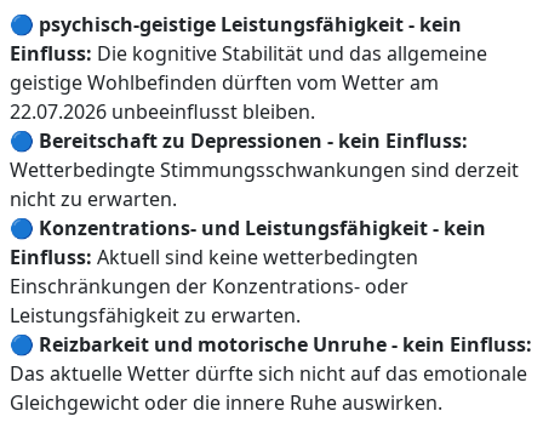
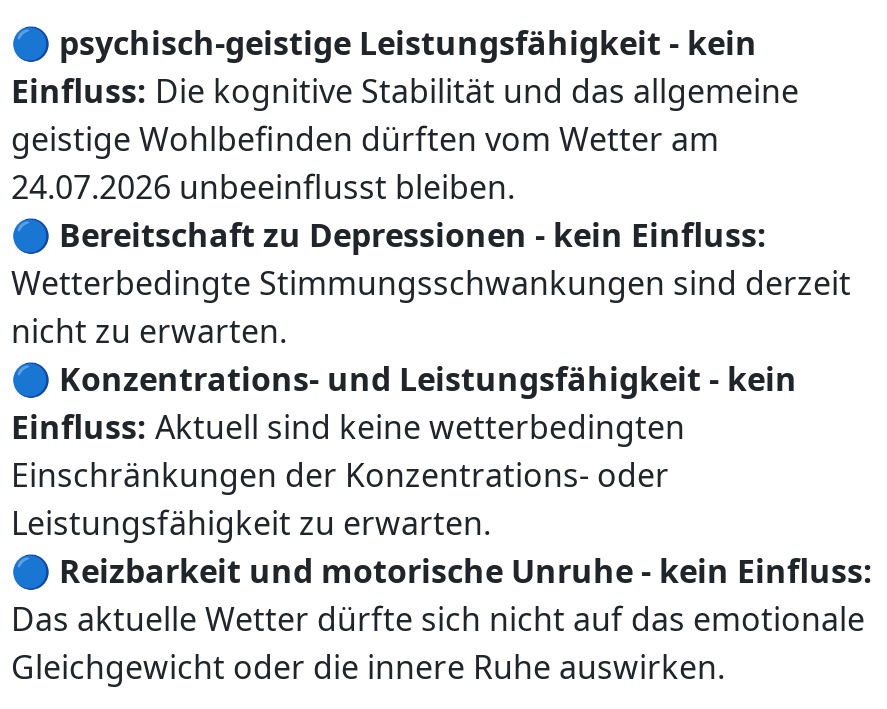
- 22.07.2026 unbeeinflusst bleiben.
+ 24.07.2026 unbeeinflusst bleiben.
